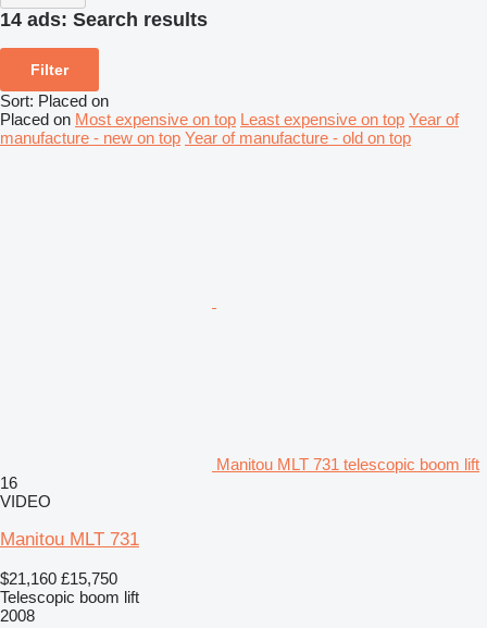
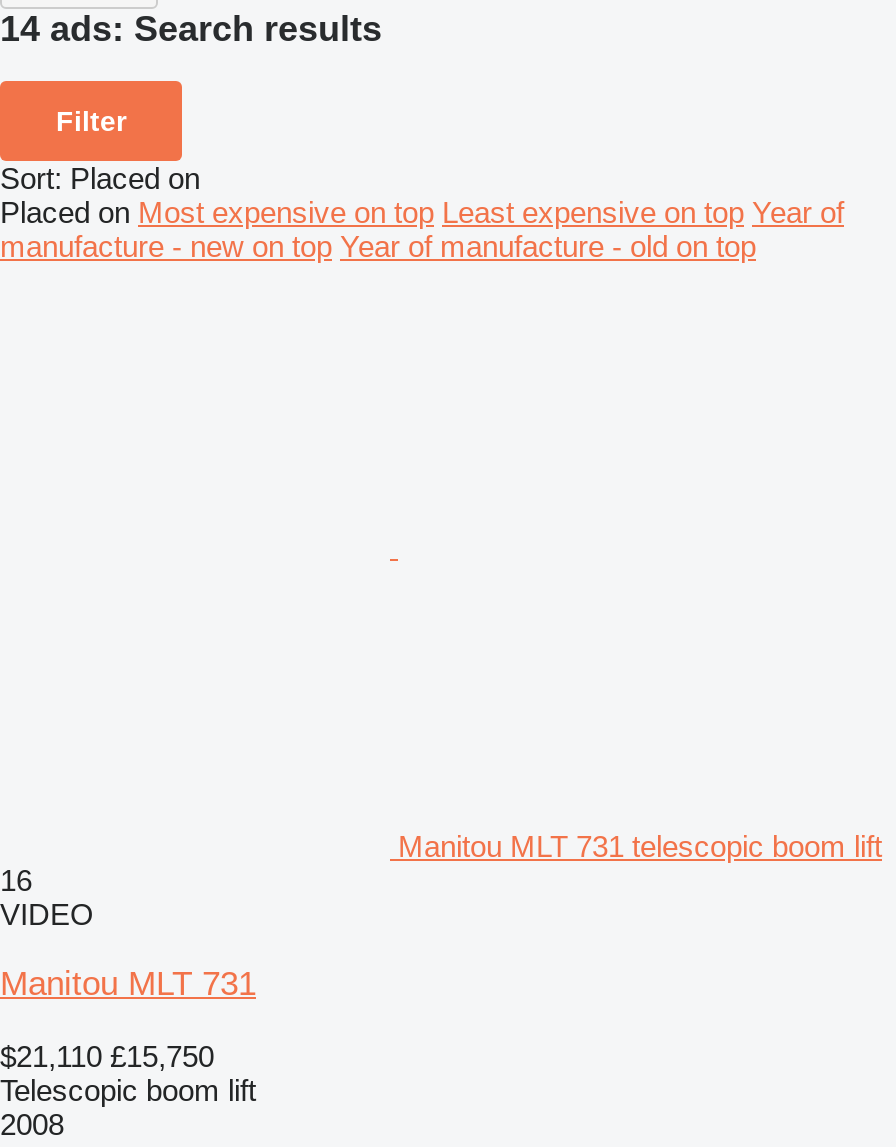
- $21,160 £15,750
+ $21,110 £15,750
